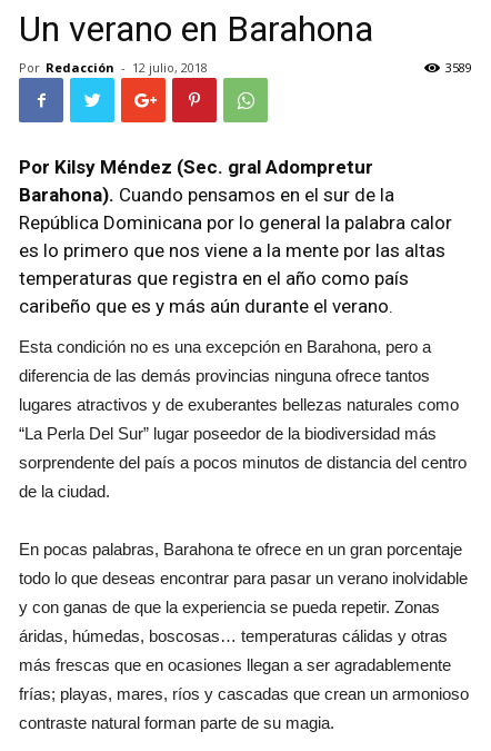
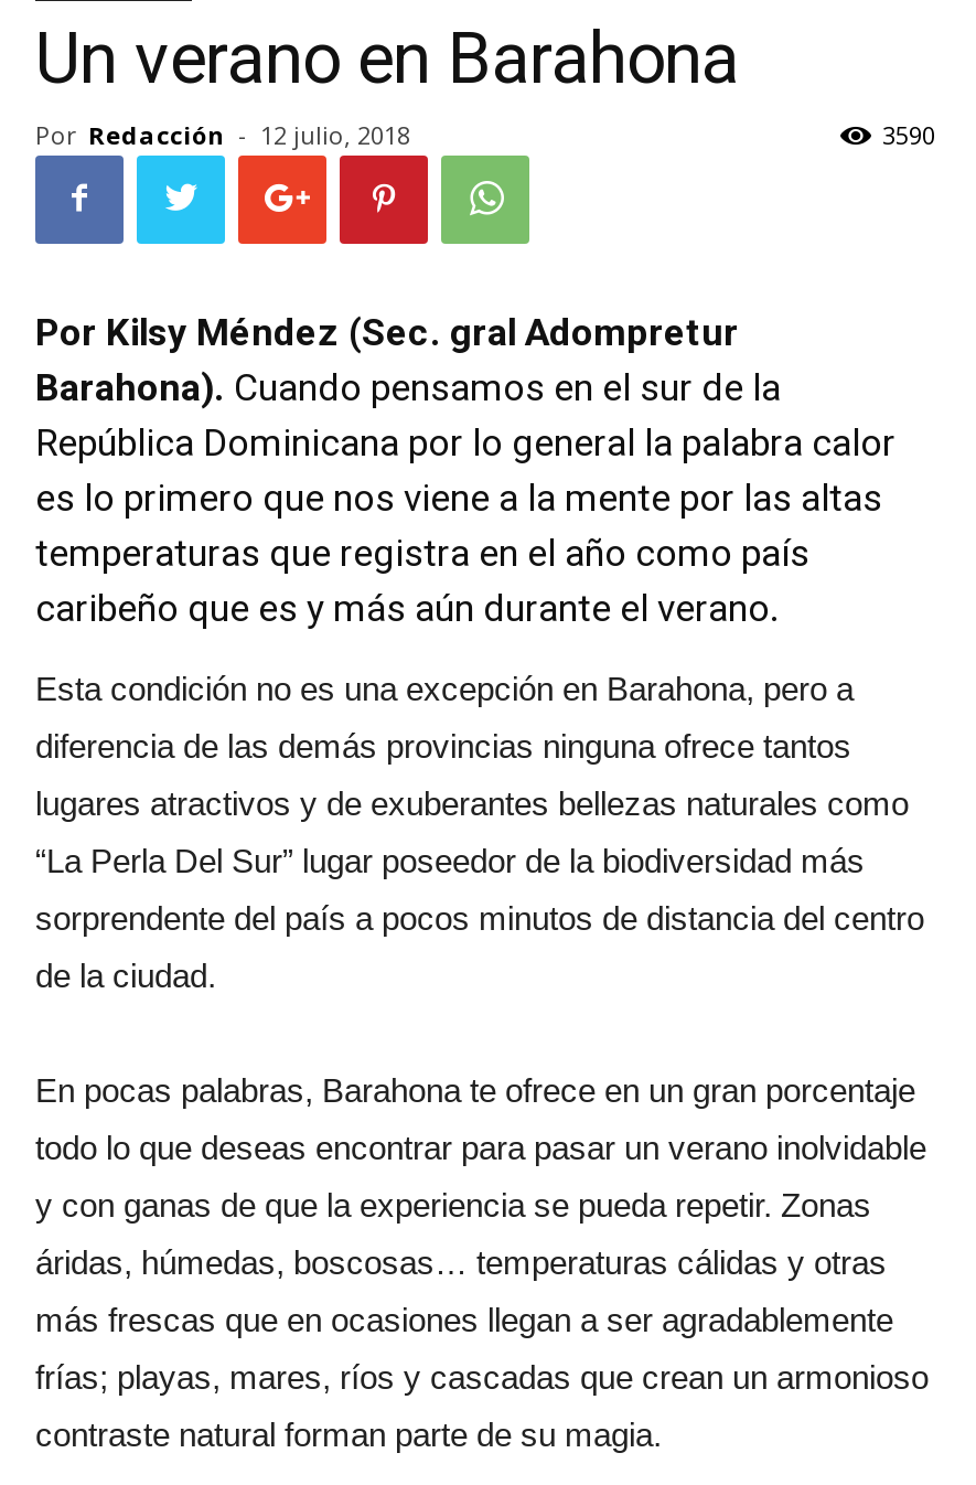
- 3589
+ 3590
